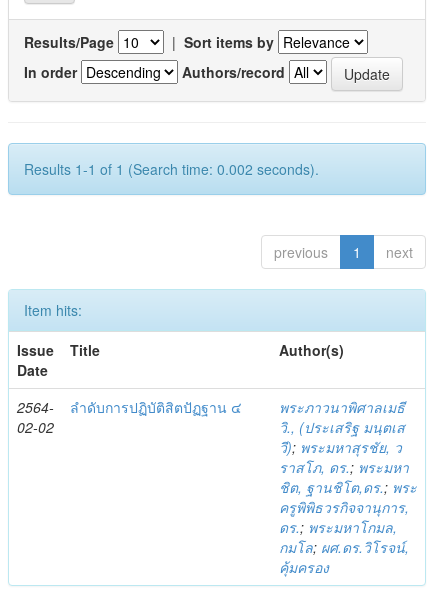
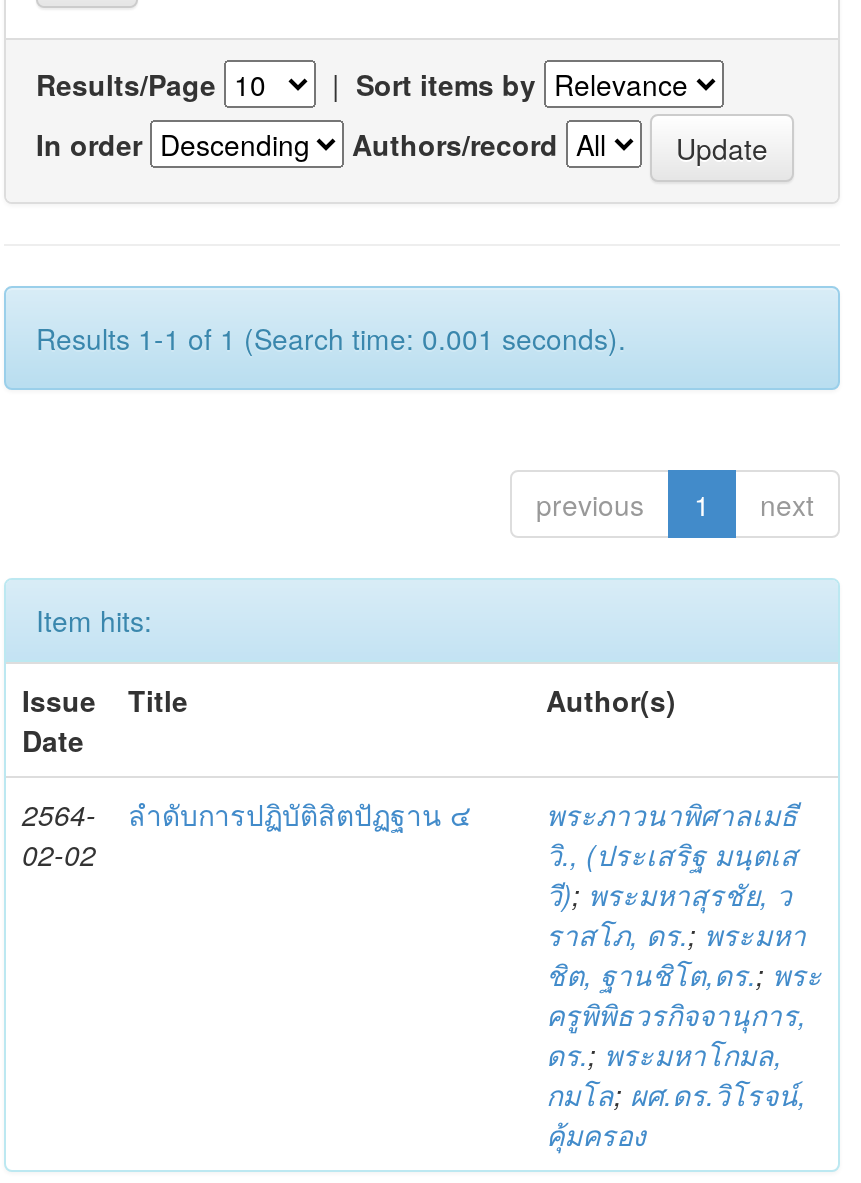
- Results 1-1 of 1 (Search time: 0.002 seconds).
+ Results 1-1 of 1 (Search time: 0.001 seconds).
